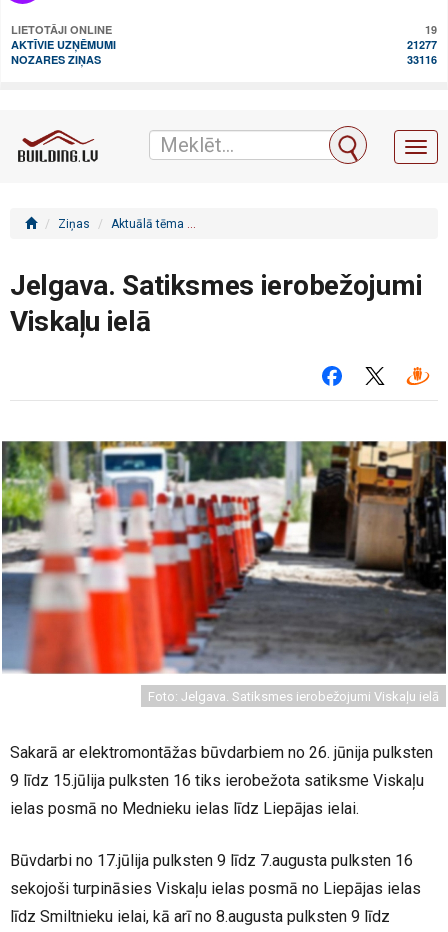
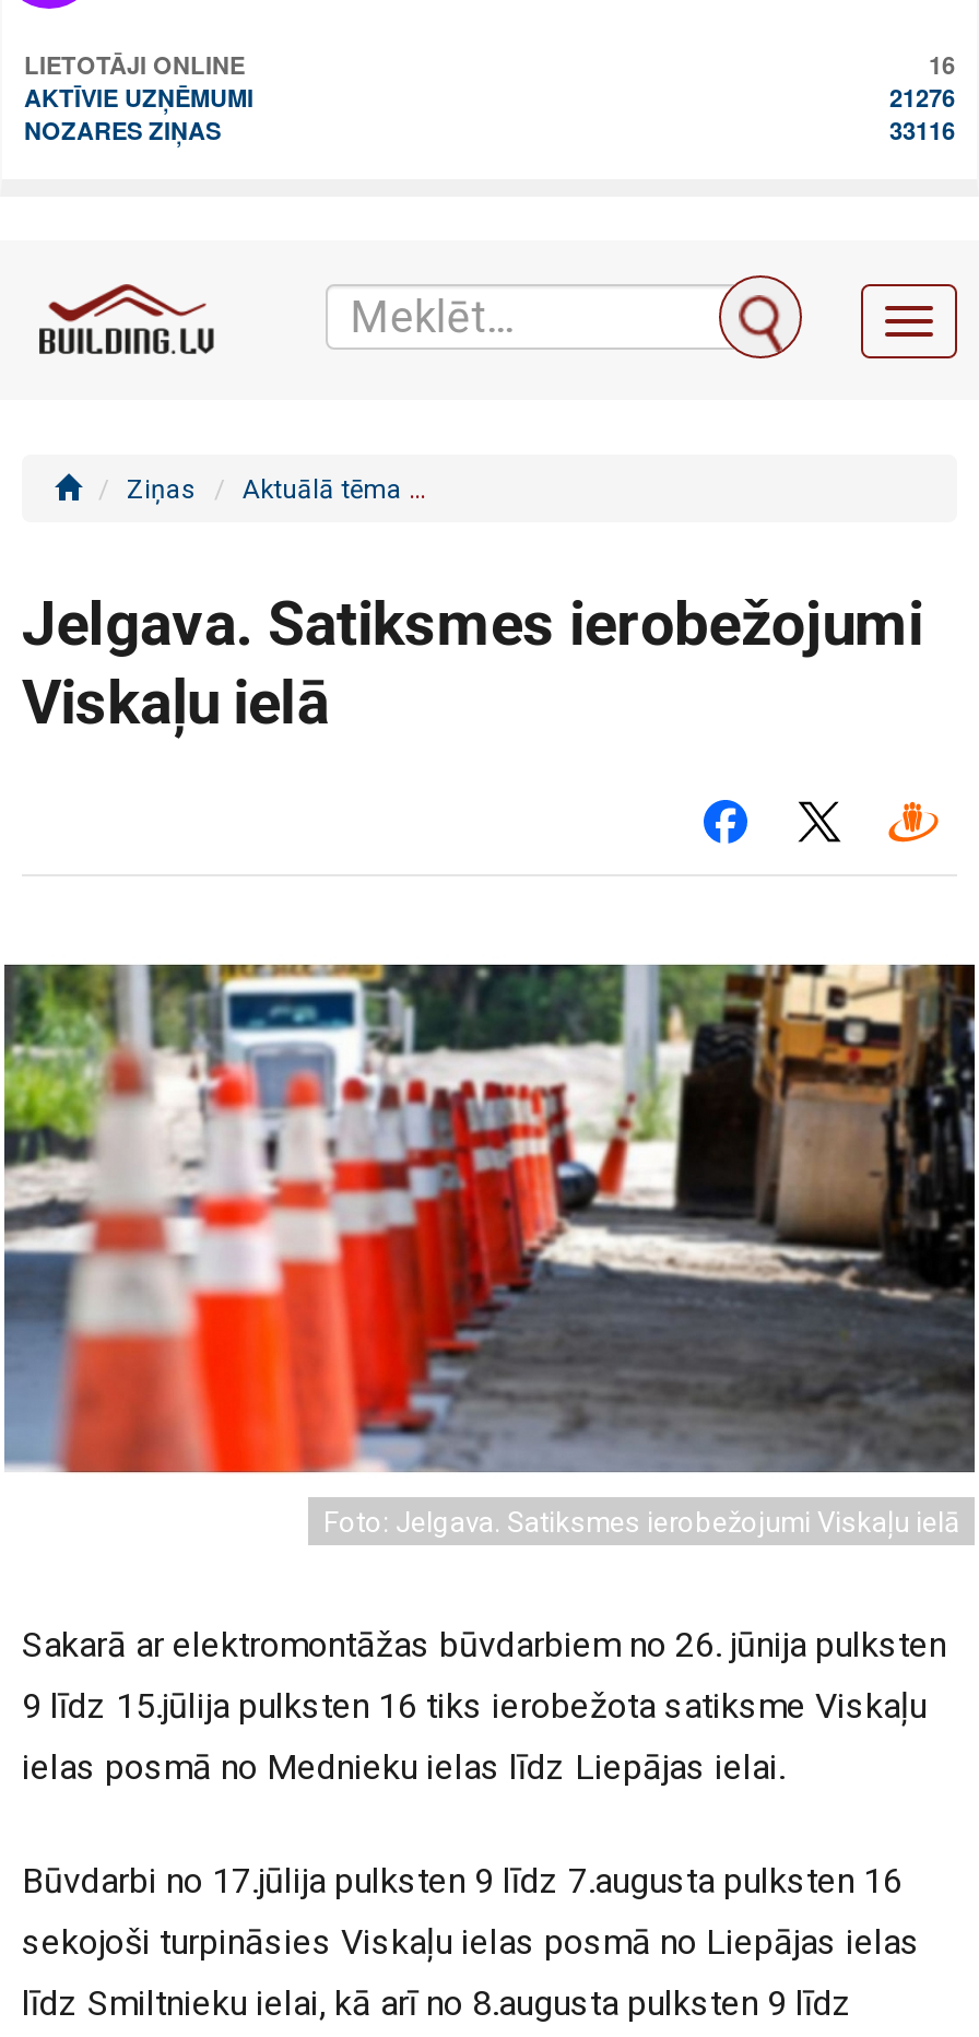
- 19
+ 16

- 21277
+ 21276
